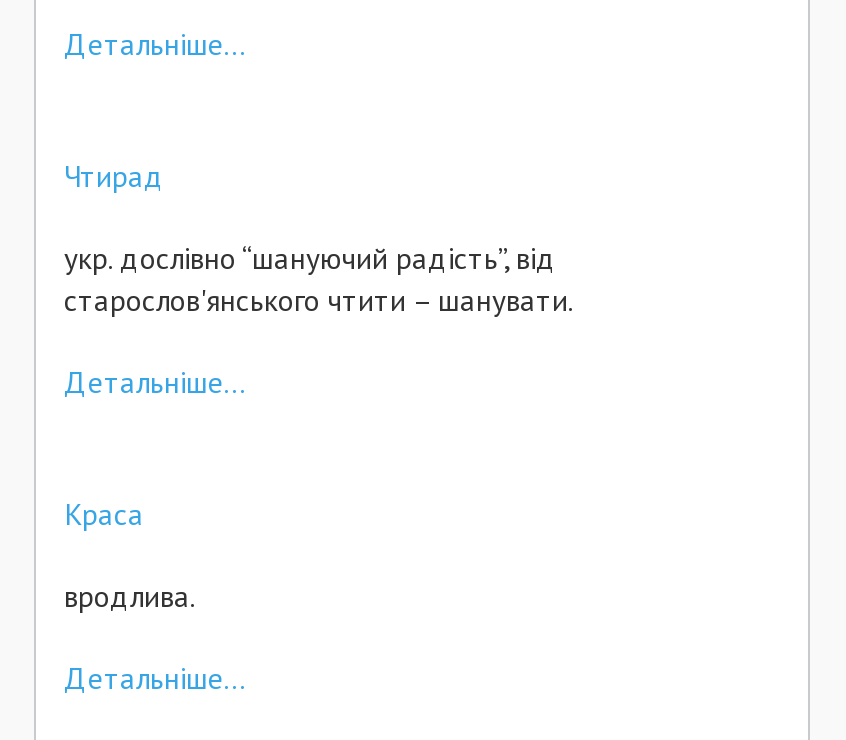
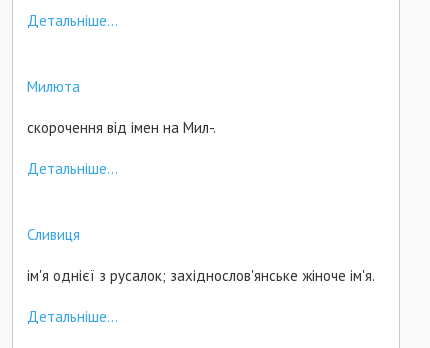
- Чтирад
+ Милюта

- укр. дослівно “шануючий радість”, від
- старослов'янського чтити – шанувати.
+ скорочення від імен на Мил-.

- Краса
+ Сливиця

- вродлива.
+ ім'я однієї з русалок; західнослов'янське жіноче ім'я.
